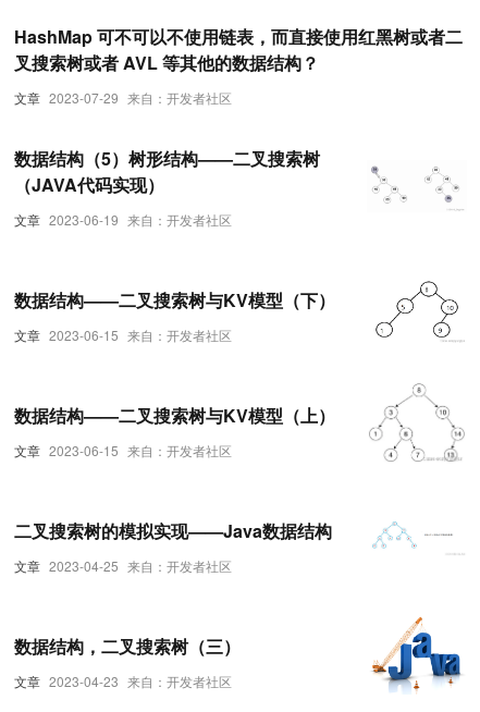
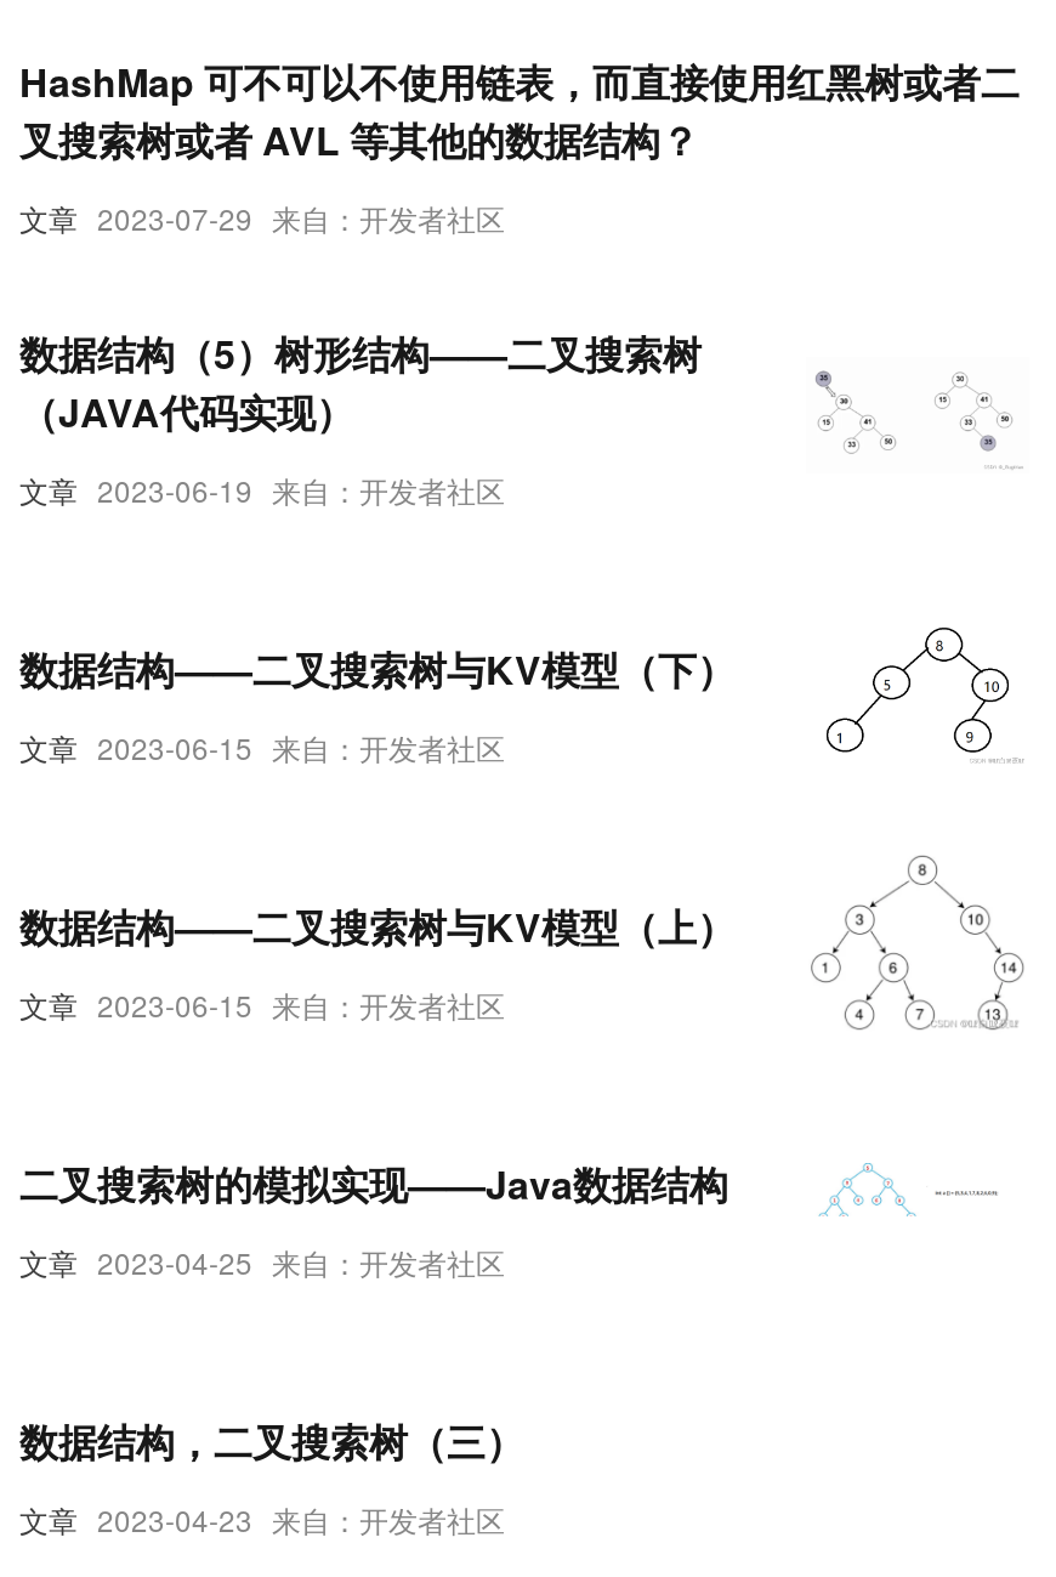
- [image]
